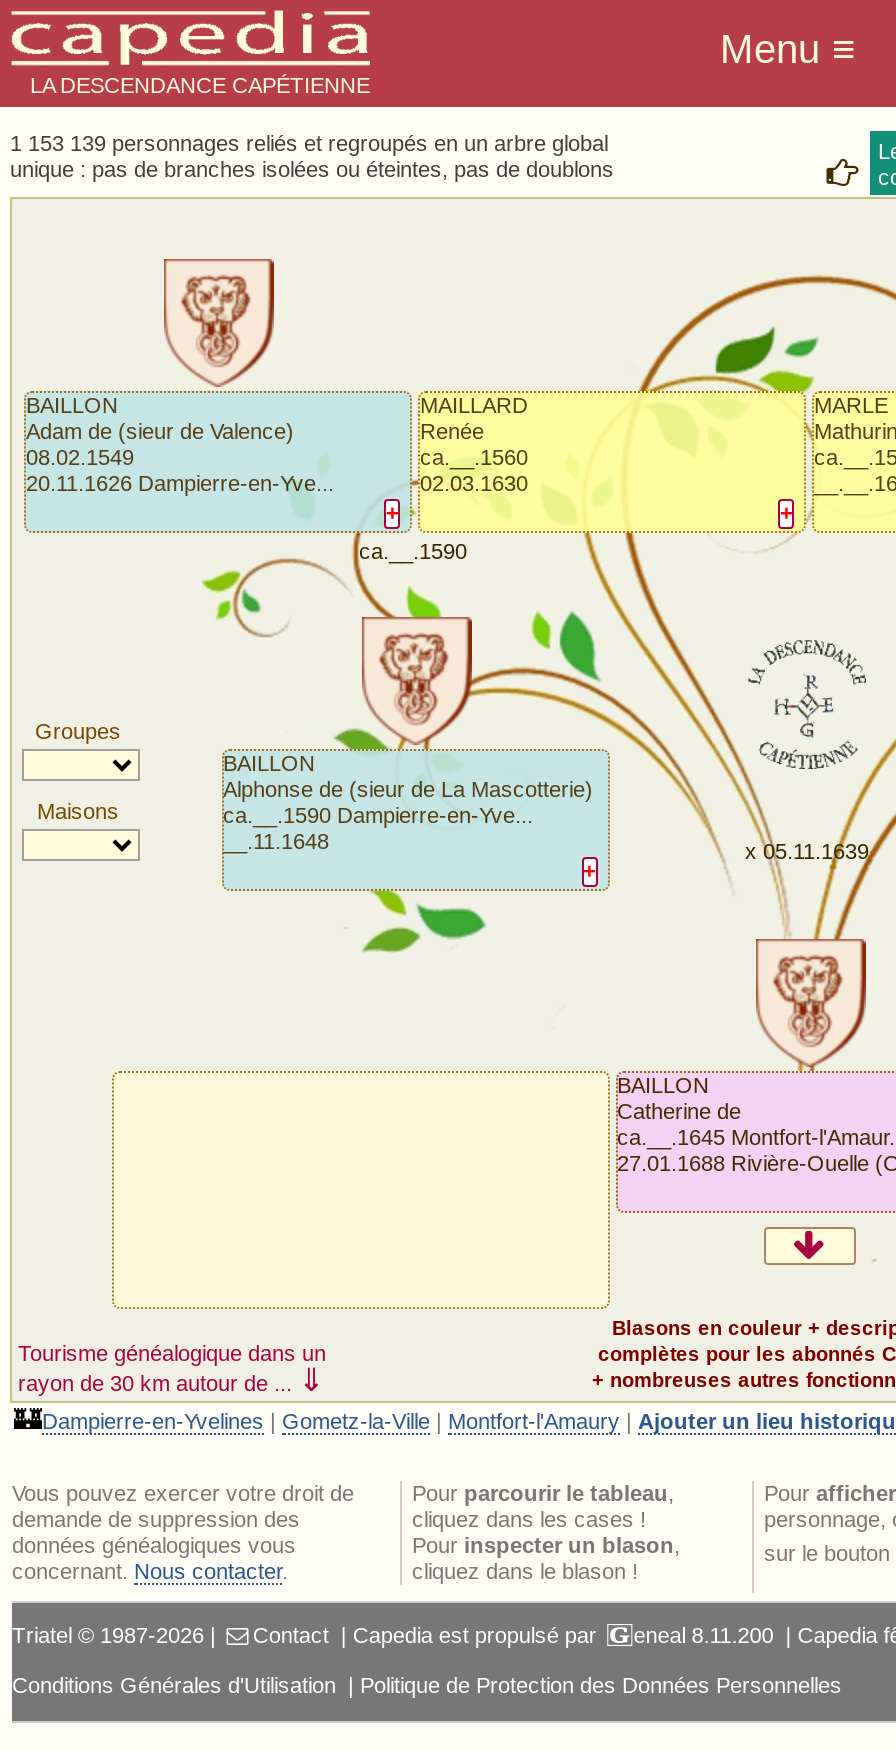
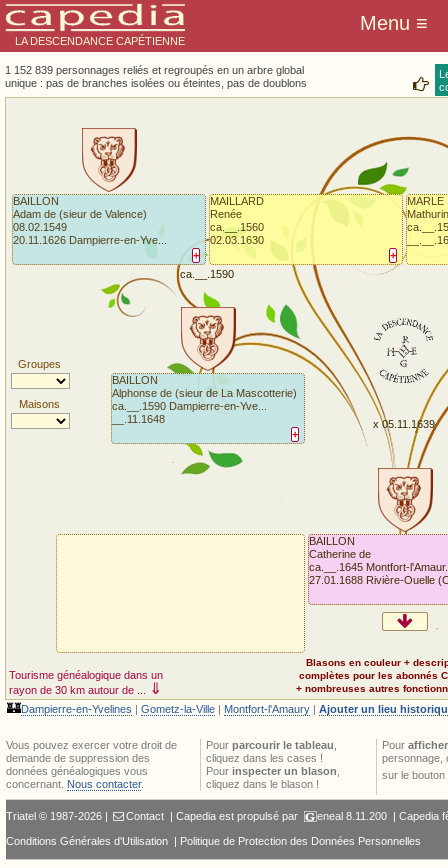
- 1 153 139 personnages reliés et regroupés en un arbre global
+ 1 152 839 personnages reliés et regroupés en un arbre global
